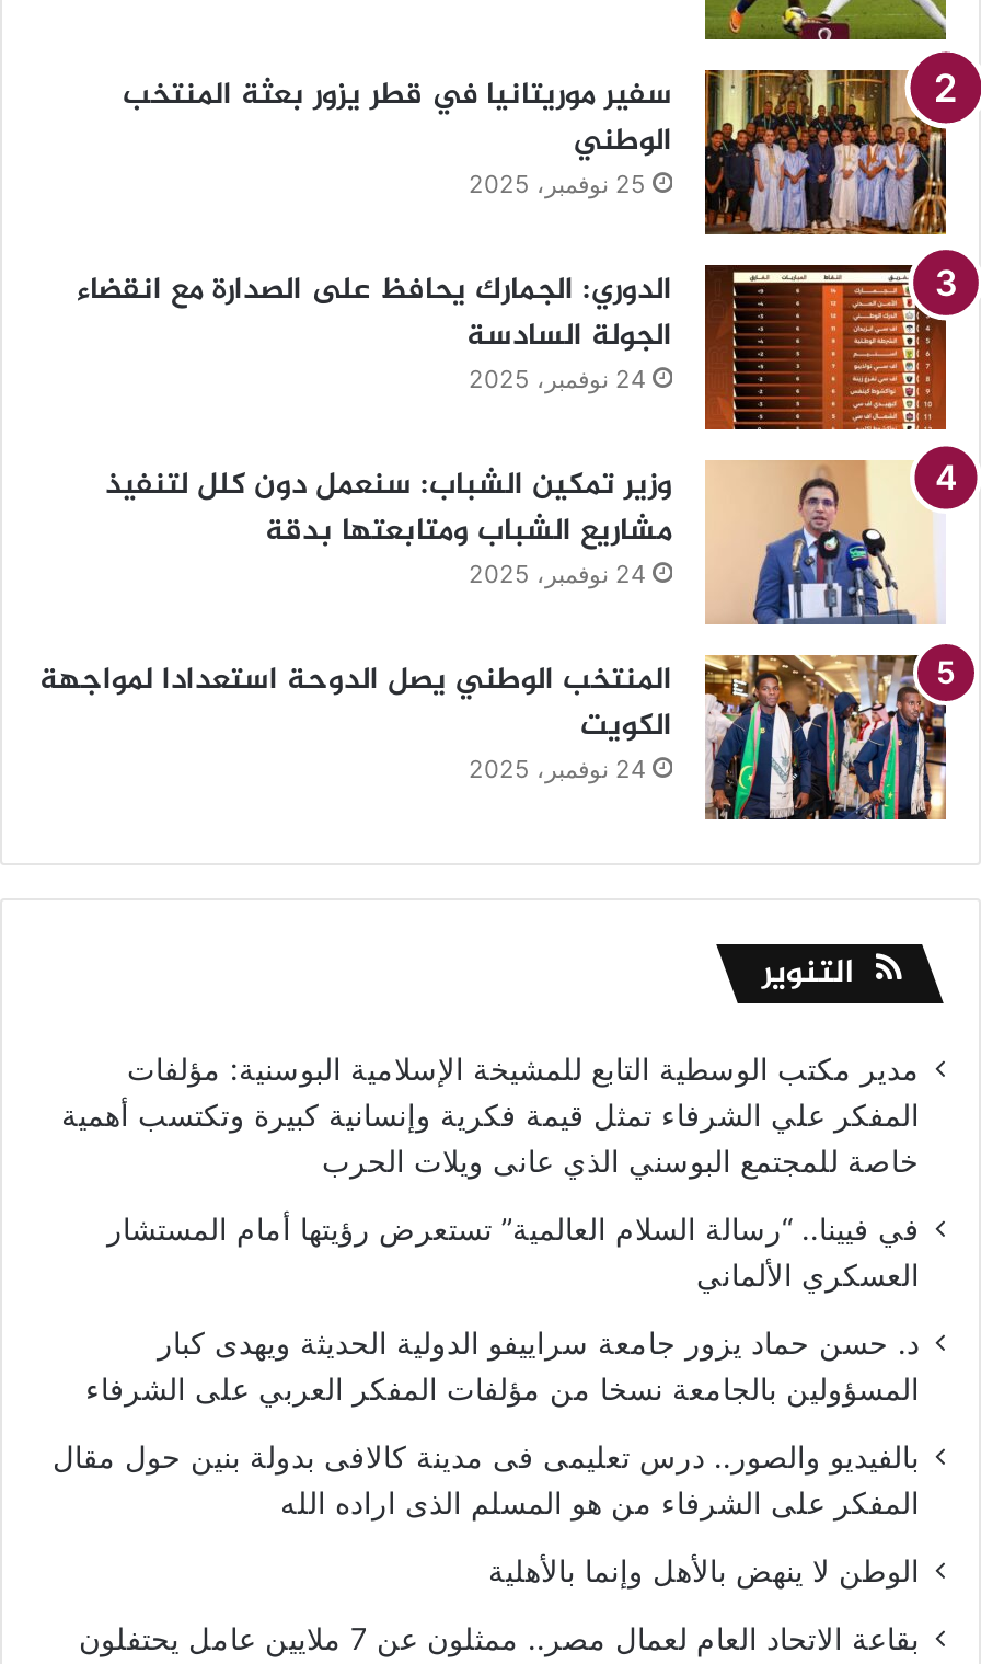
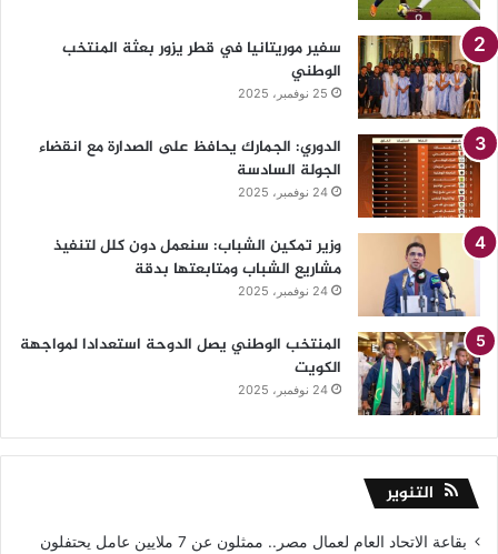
- مدير مكتب الوسطية التابع للمشيخة الإسلامية البوسنية: مؤلفات
- المفكر علي الشرفاء تمثل قيمة فكرية وإنسانية كبيرة وتكتسب أهمية
- خاصة للمجتمع البوسني الذي عانى ويلات الحرب
- في فيينا.. “رسالة السلام العالمية” تستعرض رؤيتها أمام المستشار
- العسكري الألماني
- د. حسن حماد يزور جامعة سراييفو الدولية الحديثة ويهدى كبار
- المسؤولين بالجامعة نسخا من مؤلفات المفكر العربي على الشرفاء
- بالفيديو والصور.. درس تعليمى فى مدينة كالافى بدولة بنين حول مقال
- المفكر على الشرفاء من هو المسلم الذى اراده الله
- الوطن لا ينهض بالأهل وإنما بالأهلية
